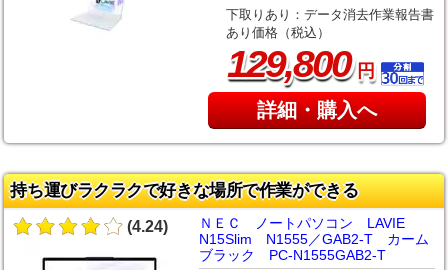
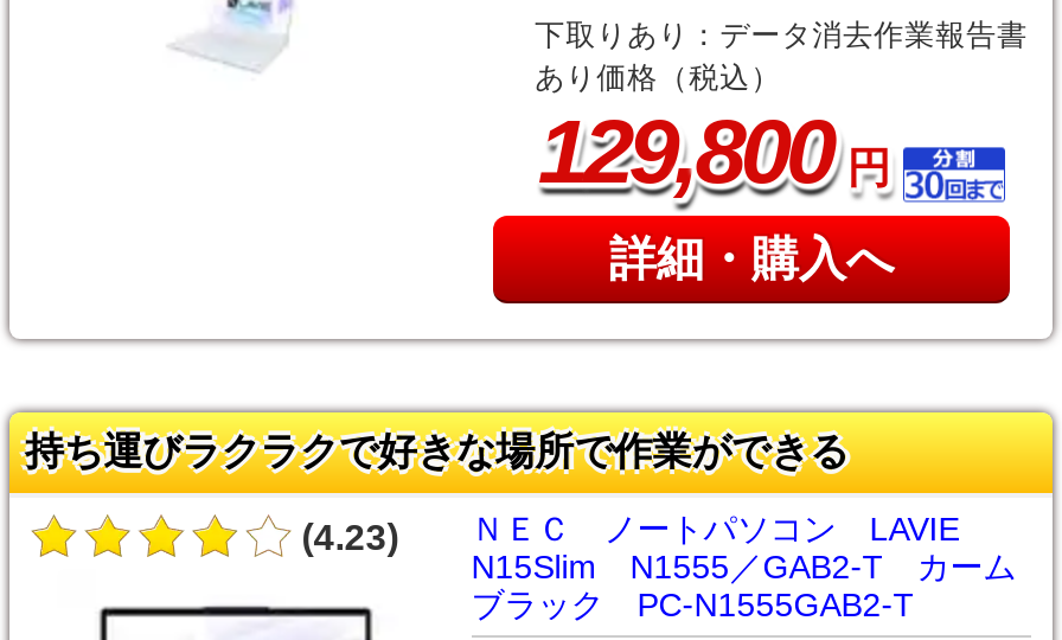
- (4.24) ＮＥＣ ノートパソコン LAVIE
+ (4.23) ＮＥＣ ノートパソコン LAVIE
